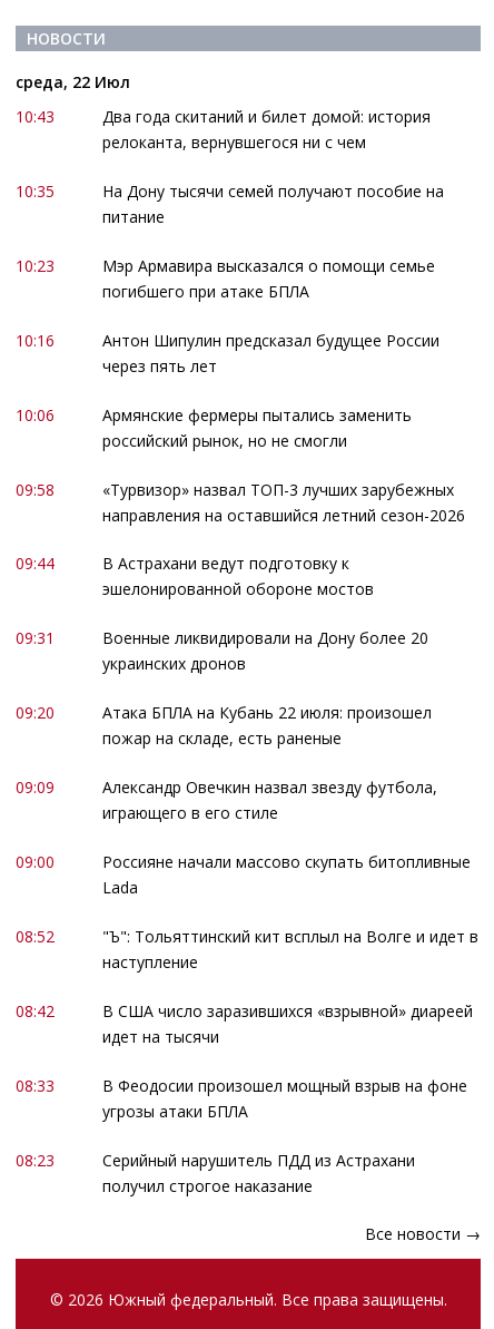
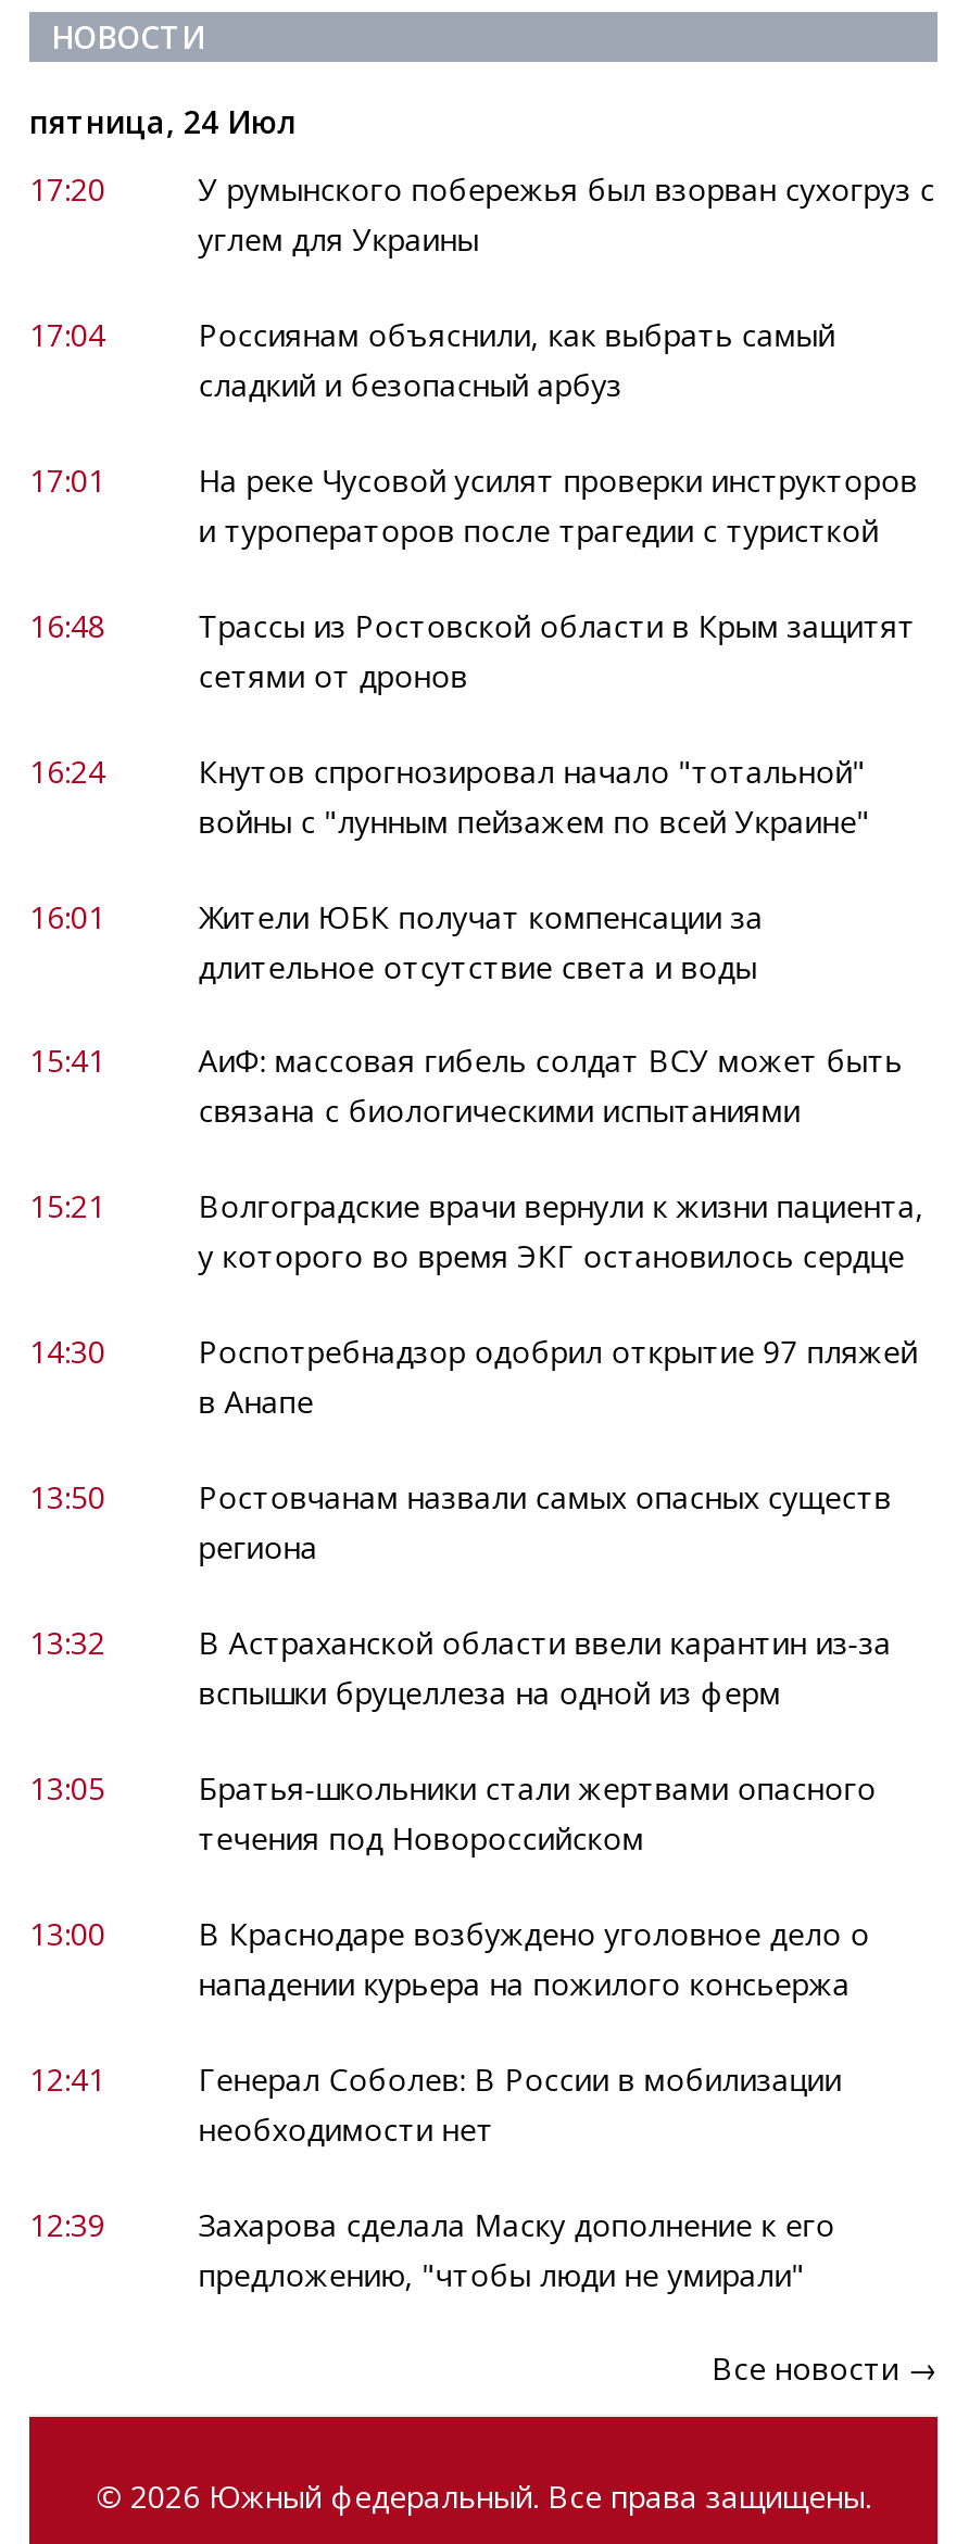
- среда, 22 Июл
+ пятница, 24 Июл

- 10:43
- Два года скитаний и билет домой: история
- релоканта, вернувшегося ни с чем
+ 17:20
+ У румынского побережья был взорван сухогруз с
+ углем для Украины

- 10:35
- На Дону тысячи семей получают пособие на
- питание
+ 17:04
+ Россиянам объяснили, как выбрать самый
+ сладкий и безопасный арбуз

- 10:23
- Мэр Армавира высказался о помощи семье
- погибшего при атаке БПЛА
+ 17:01
+ На реке Чусовой усилят проверки инструкторов
+ и туроператоров после трагедии с туристкой

- 10:16
- Антон Шипулин предсказал будущее России
- через пять лет
+ 16:48
+ Трассы из Ростовской области в Крым защитят
+ сетями от дронов

- 10:06
- Армянские фермеры пытались заменить
- российский рынок, но не смогли
+ 16:24
+ Кнутов спрогнозировал начало "тотальной"
+ войны с "лунным пейзажем по всей Украине"

- 09:58
- «Турвизор» назвал ТОП-3 лучших зарубежных
- направления на оставшийся летний сезон-2026
+ 16:01
+ Жители ЮБК получат компенсации за
+ длительное отсутствие света и воды

- 09:44
- В Астрахани ведут подготовку к
- эшелонированной обороне мостов
+ 15:41
+ АиФ: массовая гибель солдат ВСУ может быть
+ связана с биологическими испытаниями

- 09:31
- Военные ликвидировали на Дону более 20
- украинских дронов
+ 15:21
+ Волгоградские врачи вернули к жизни пациента,
+ у которого во время ЭКГ остановилось сердце

- 09:20
- Атака БПЛА на Кубань 22 июля: произошел
- пожар на складе, есть раненые
+ 14:30
+ Роспотребнадзор одобрил открытие 97 пляжей
+ в Анапе

- 09:09
- Александр Овечкин назвал звезду футбола,
- играющего в его стиле
+ 13:50
+ Ростовчанам назвали самых опасных существ
+ региона

- 09:00
- Россияне начали массово скупать битопливные
- Lada
+ 13:32
+ В Астраханской области ввели карантин из-за
+ вспышки бруцеллеза на одной из ферм

- 08:52
- "Ъ": Тольяттинский кит всплыл на Волге и идет в
- наступление
+ 13:05
+ Братья-школьники стали жертвами опасного
+ течения под Новороссийском

- 08:42
- В США число заразившихся «взрывной» диареей
- идет на тысячи
+ 13:00
+ В Краснодаре возбуждено уголовное дело о
+ нападении курьера на пожилого консьержа

- 08:33
- В Феодосии произошел мощный взрыв на фоне
- угрозы атаки БПЛА
+ 12:41
+ Генерал Соболев: В России в мобилизации
+ необходимости нет

- 08:23
- Серийный нарушитель ПДД из Астрахани
- получил строгое наказание
+ 12:39
+ Захарова сделала Маску дополнение к его
+ предложению, "чтобы люди не умирали"
